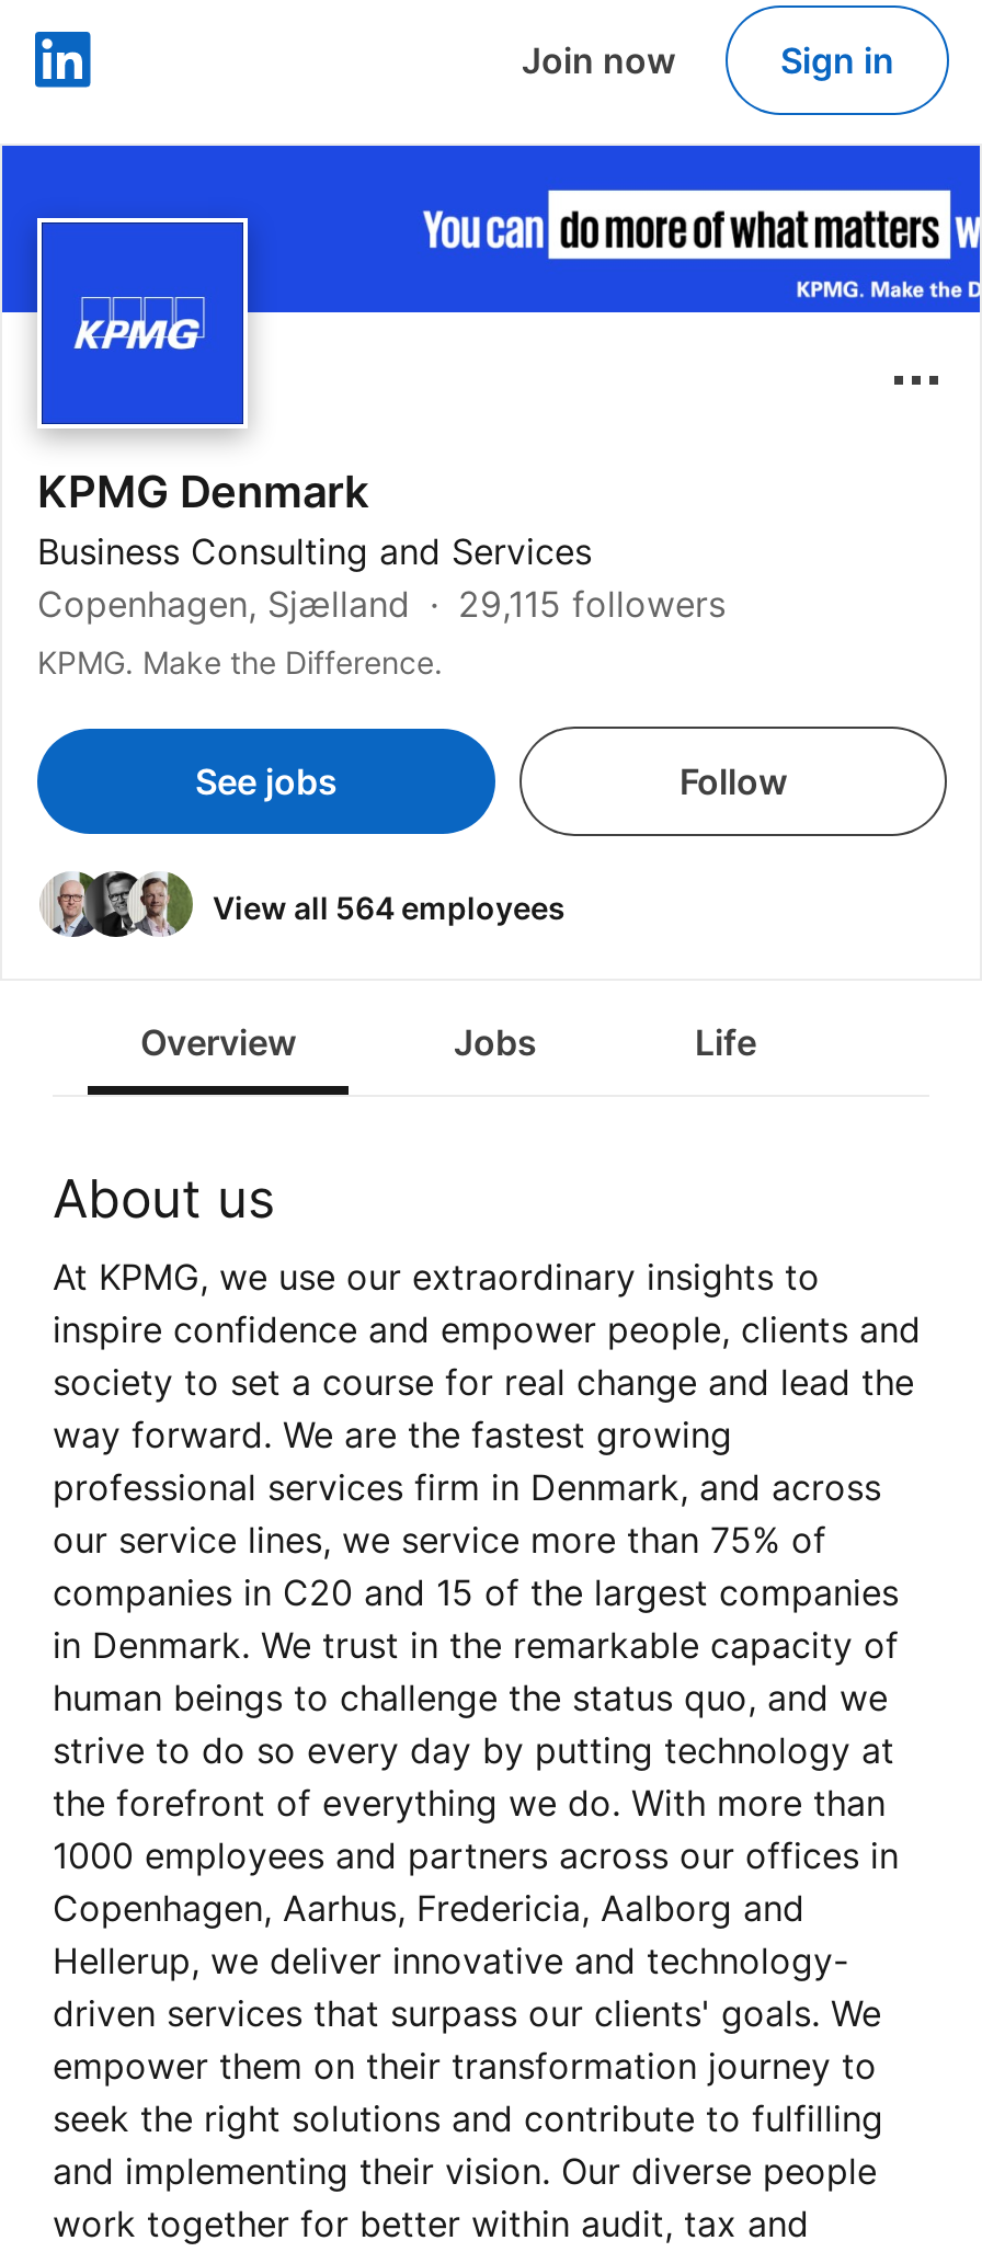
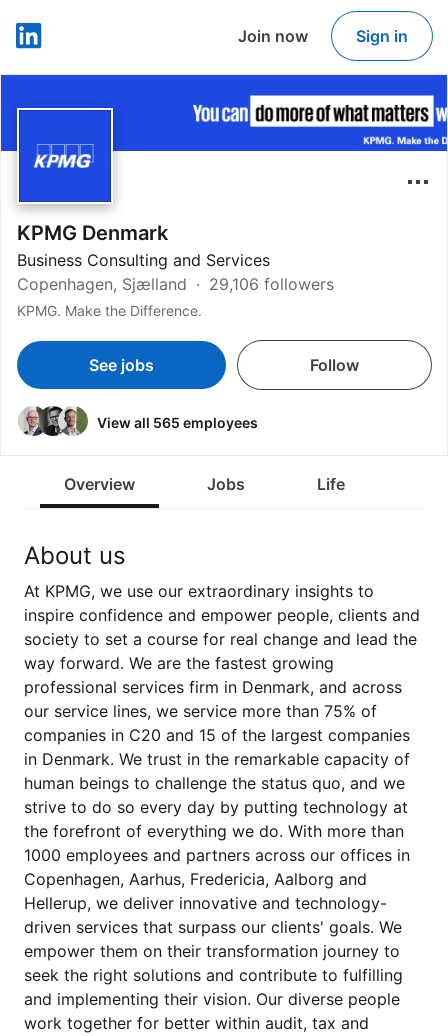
- Copenhagen, Sjælland 29,115 followers
+ Copenhagen, Sjælland 29,106 followers

- View all 564 employees
+ View all 565 employees
